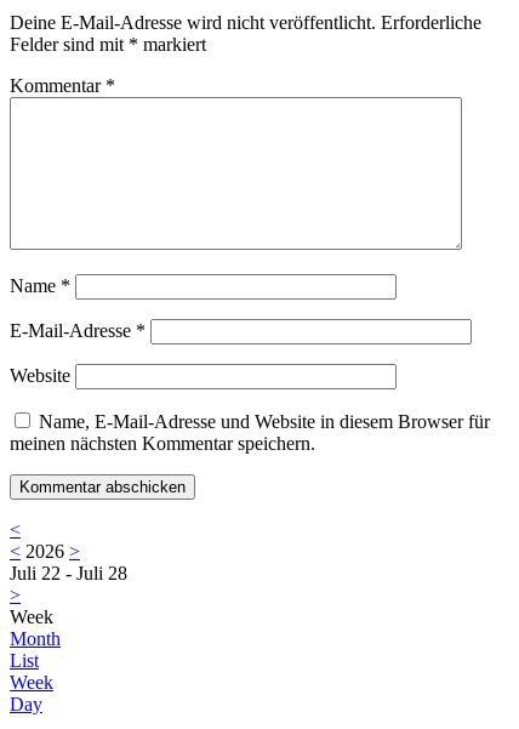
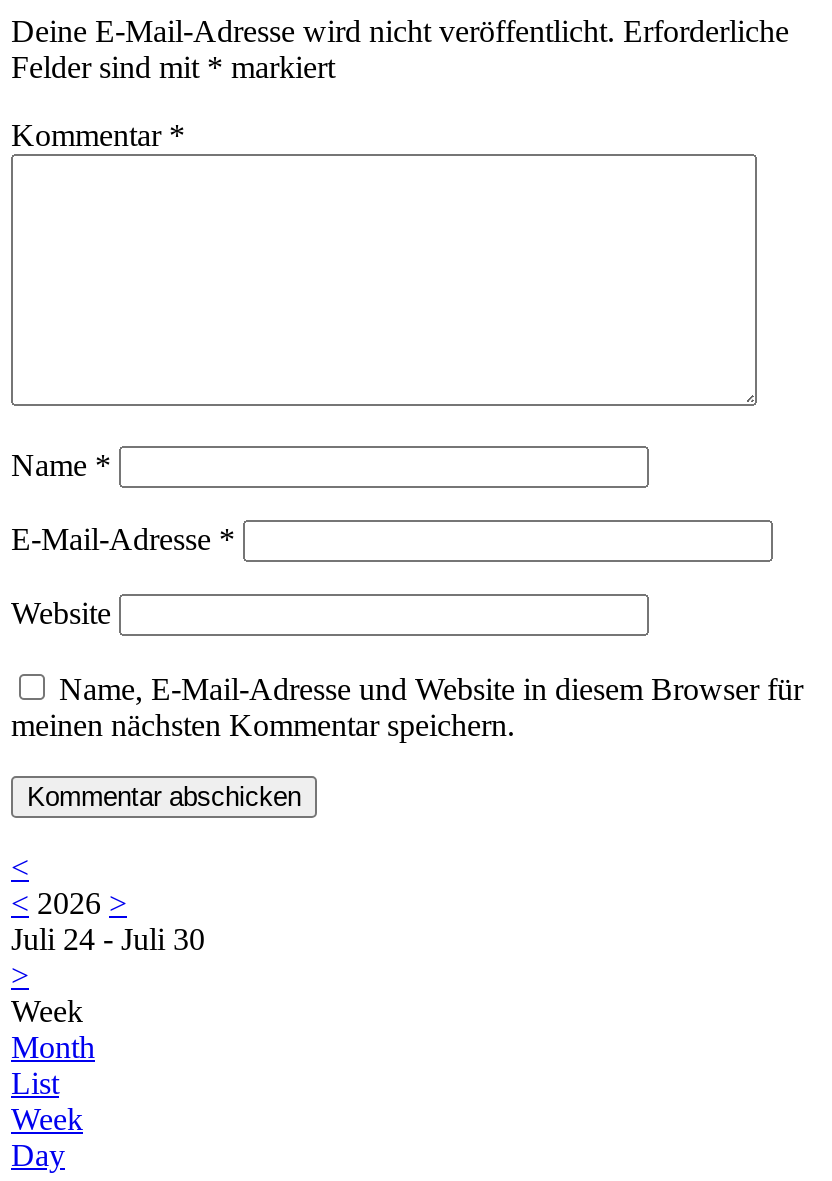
- Juli 22 - Juli 28
+ Juli 24 - Juli 30
